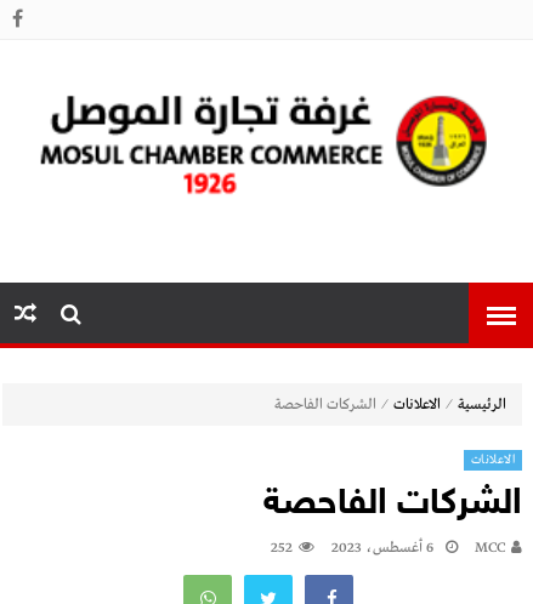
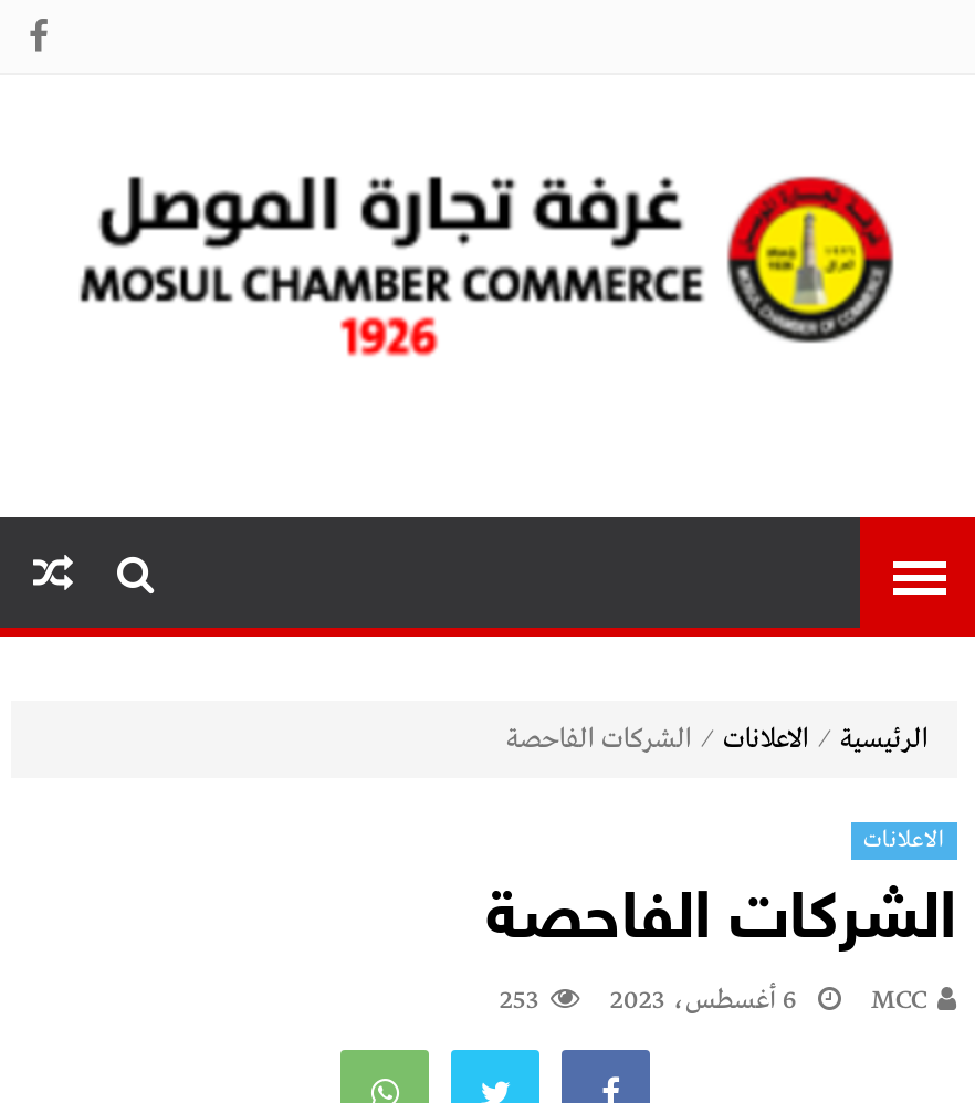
- 252
+ 253
